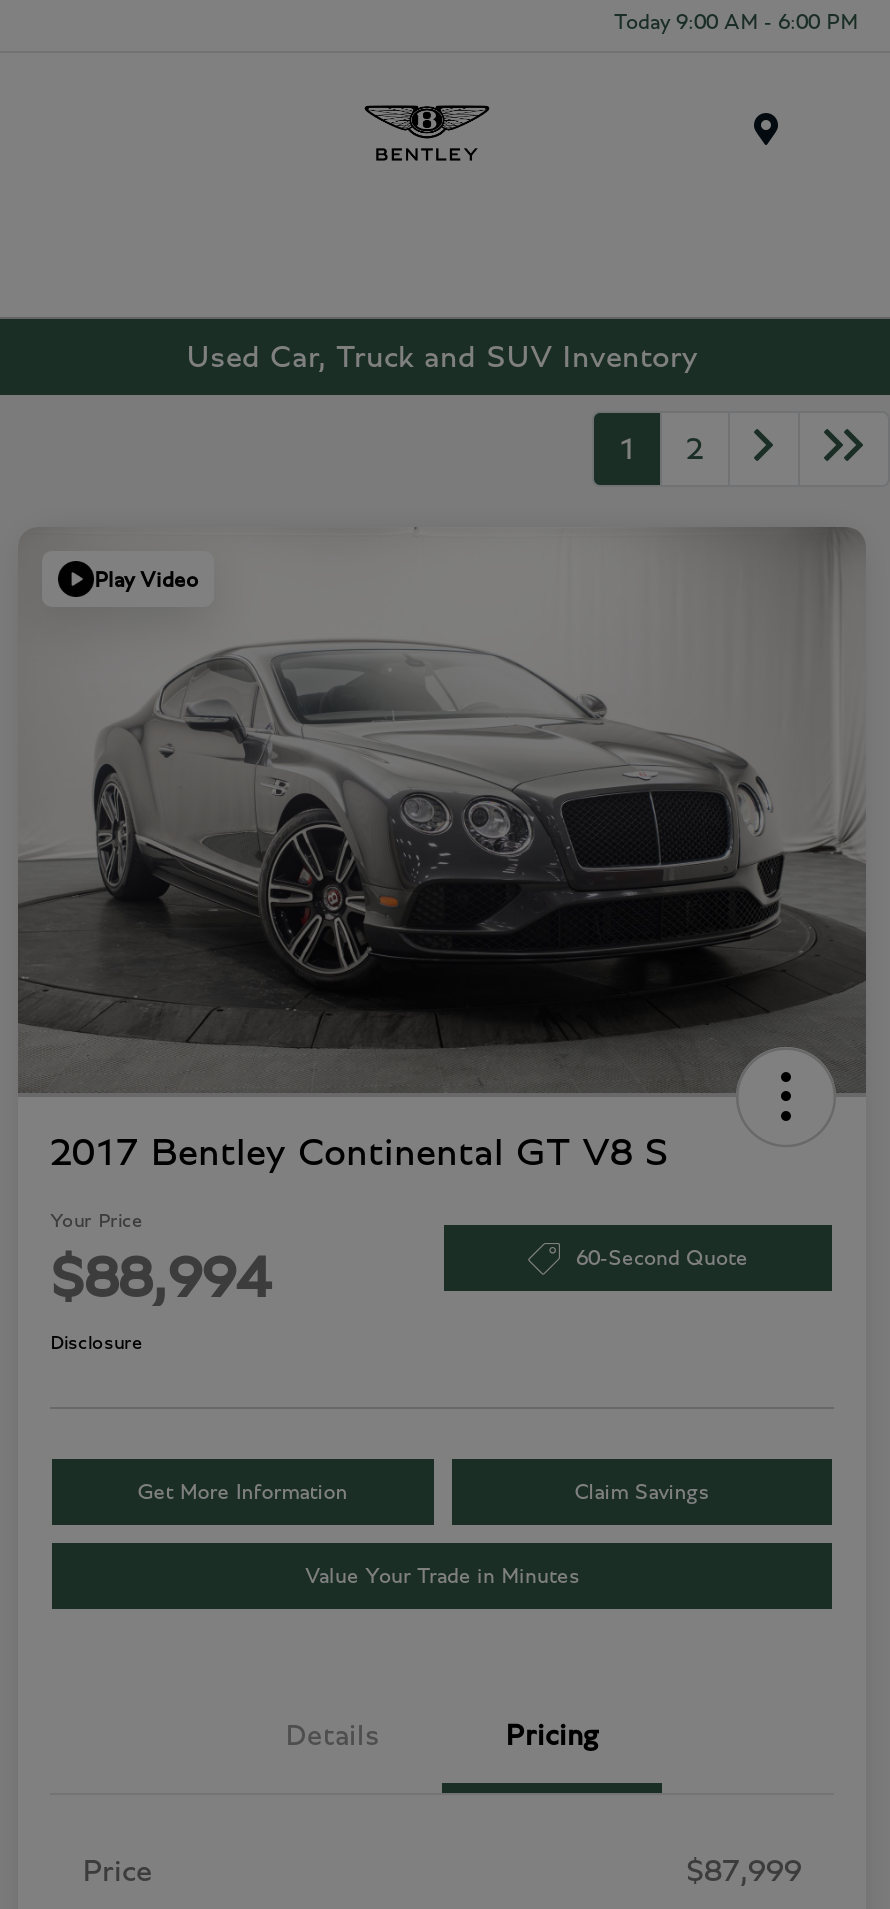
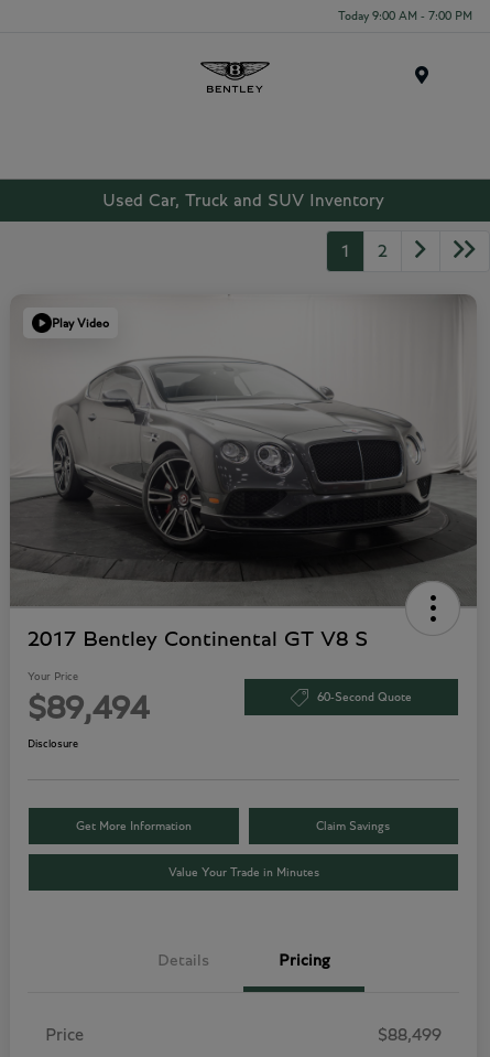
- Today 9:00 AM - 6:00 PM
+ Today 9:00 AM - 7:00 PM

- $88,994
+ $89,494

- $87,999
+ $88,499
